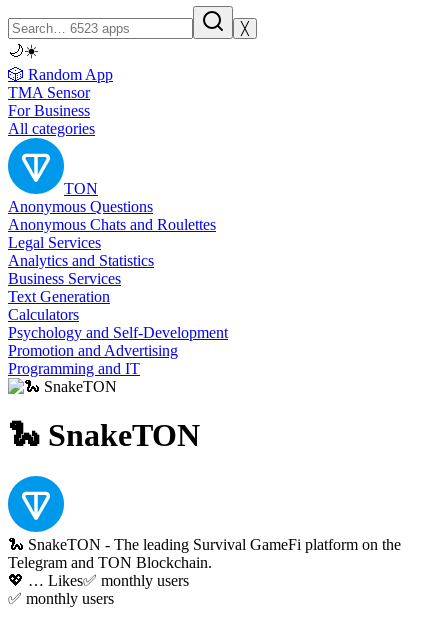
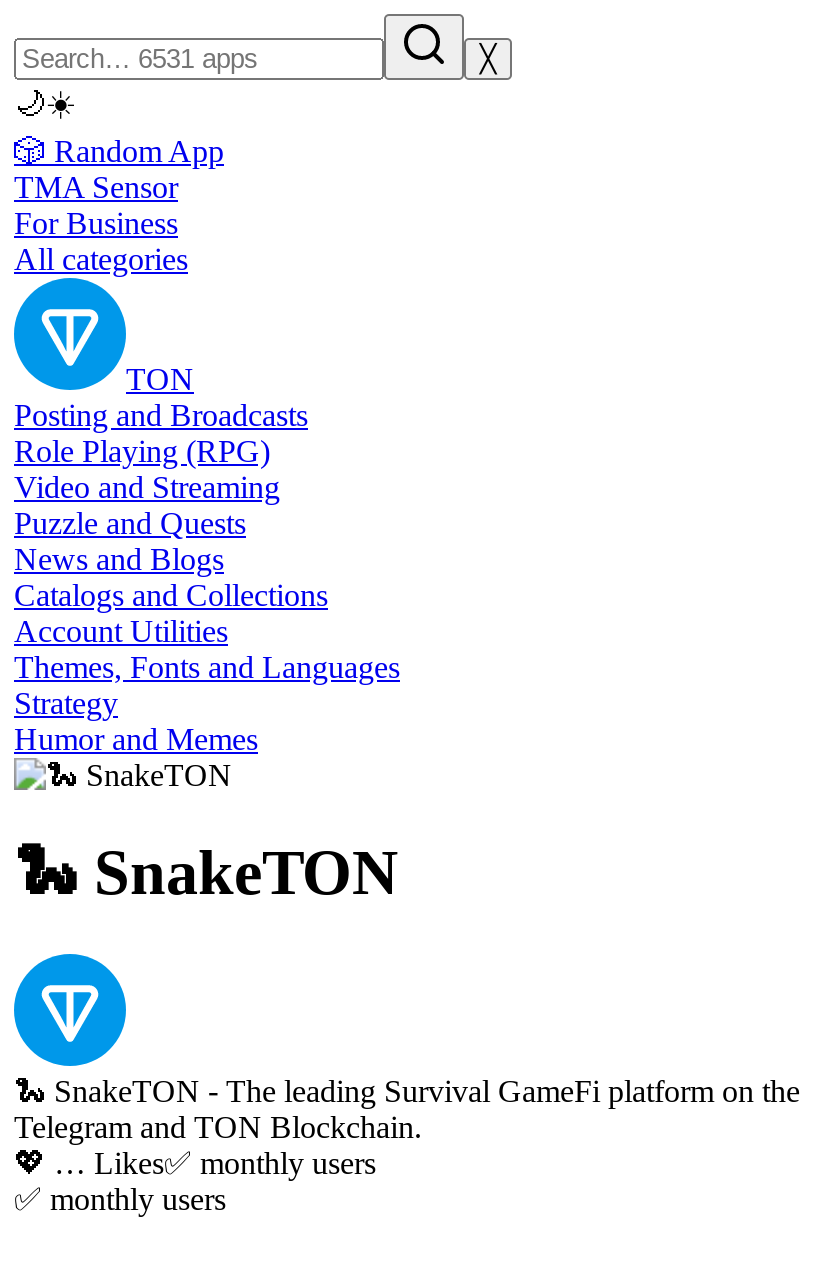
- Anonymous Questions
- Anonymous Chats and Roulettes
- Legal Services
- Analytics and Statistics
- Business Services
- Text Generation
- Calculators
- Psychology and Self-Development
- Promotion and Advertising
- Programming and IT
+ Posting and Broadcasts
+ Role Playing (RPG)
+ Video and Streaming
+ Puzzle and Quests
+ News and Blogs
+ Catalogs and Collections
+ Account Utilities
+ Themes, Fonts and Languages
+ Strategy
+ Humor and Memes
